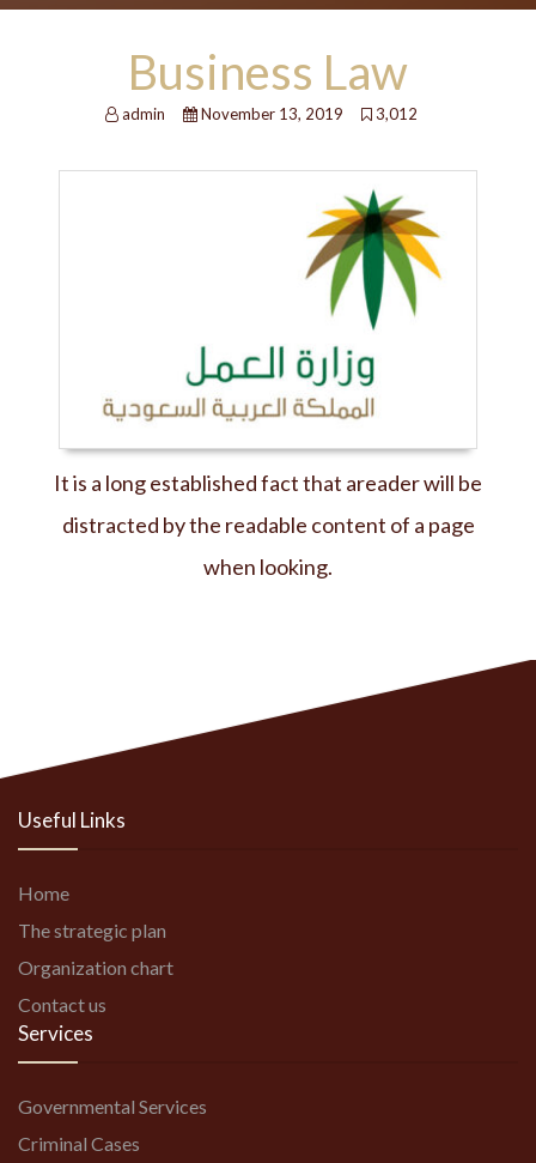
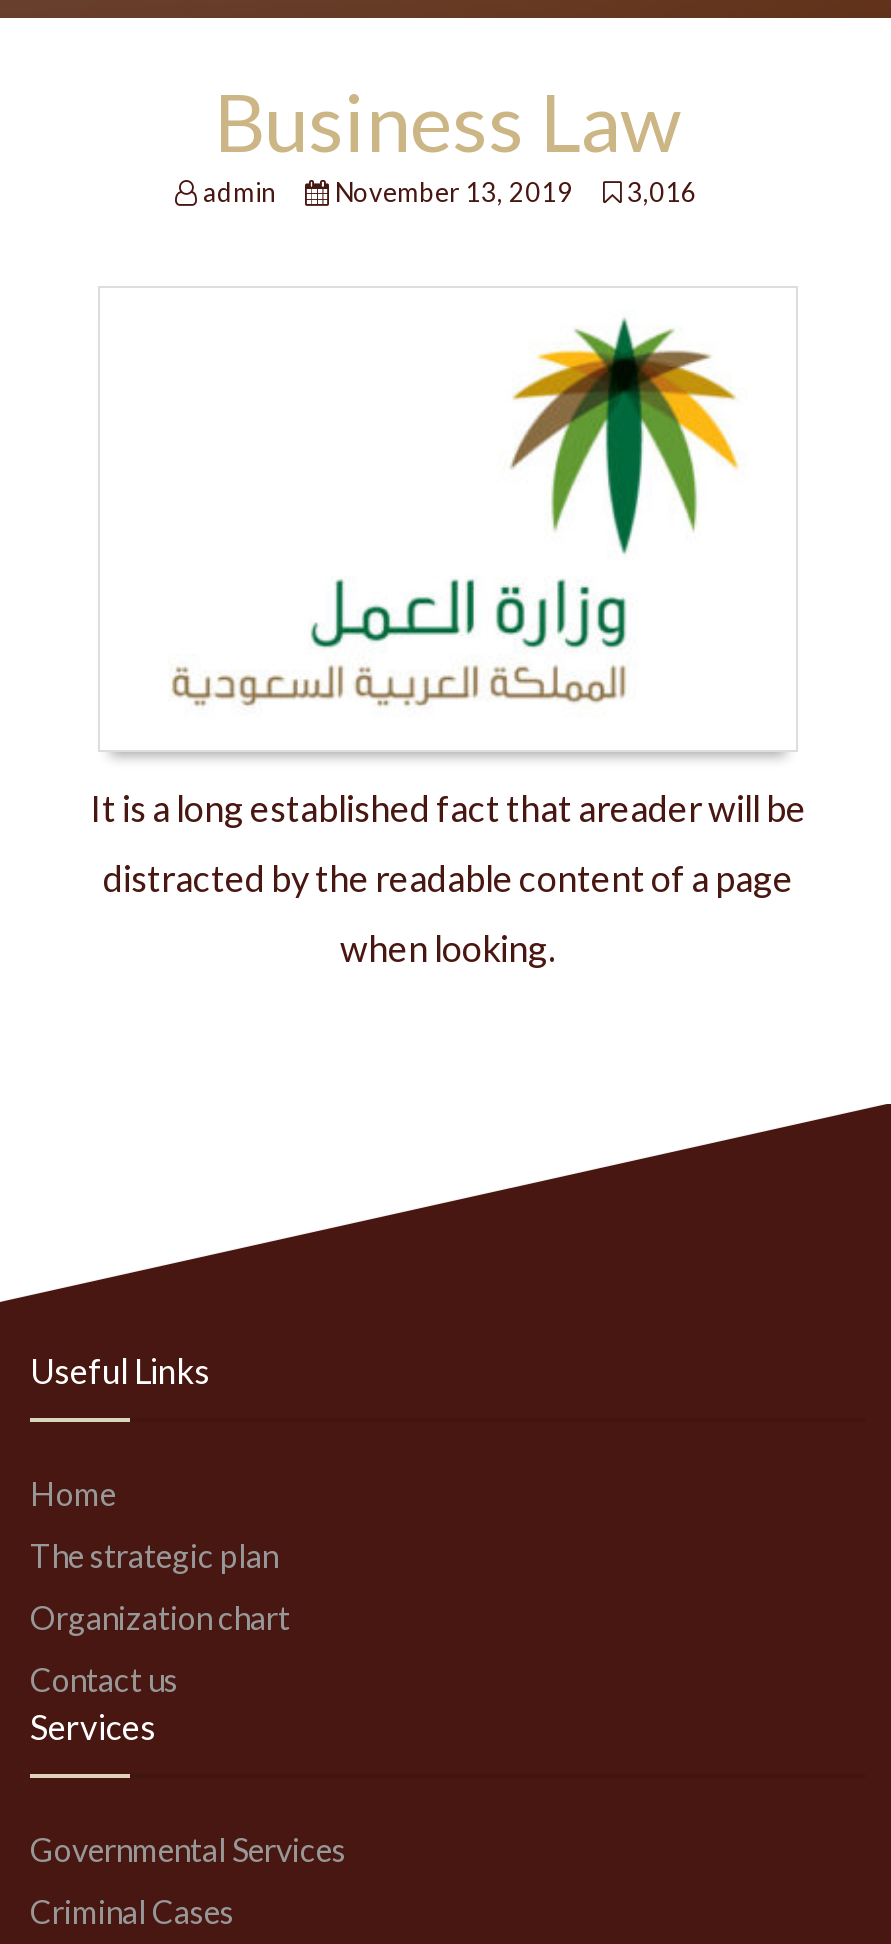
- admin November 13, 2019 3,012
+ admin November 13, 2019 3,016
